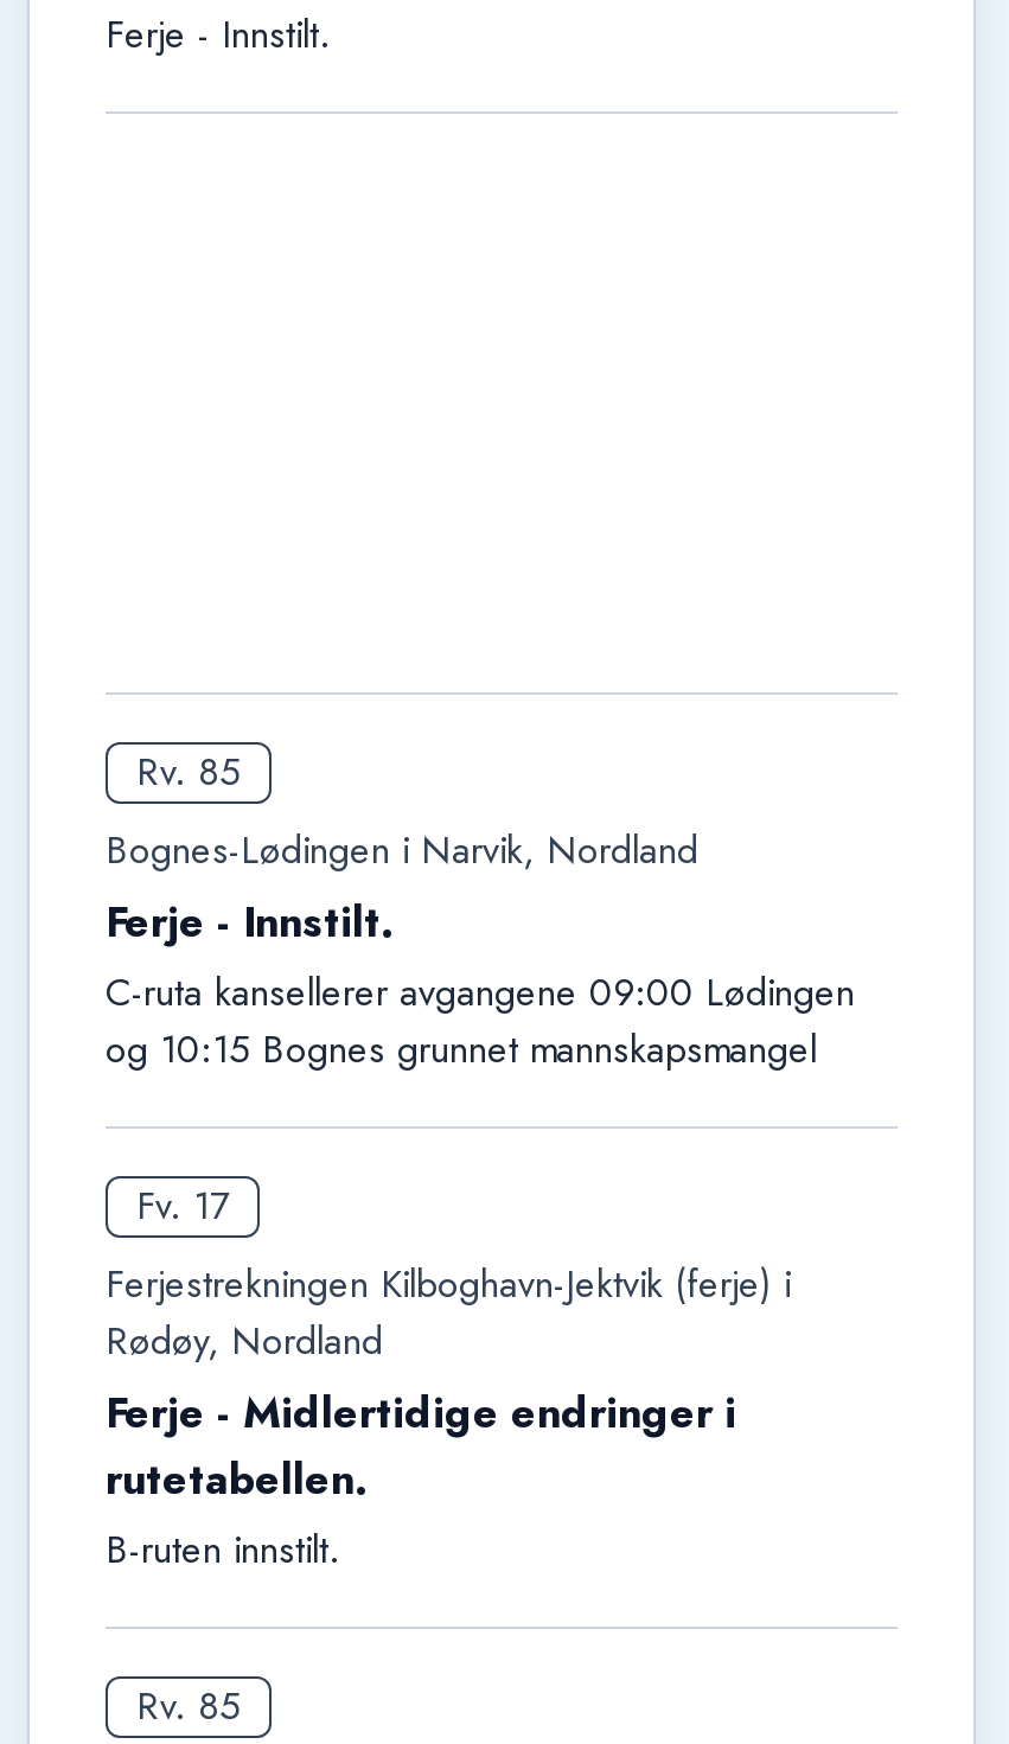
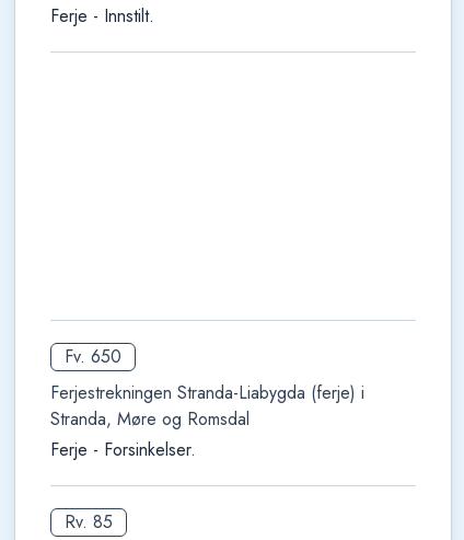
- Rv. 85
- Bognes-Lødingen i Narvik, Nordland
- Ferje - Innstilt.
- C-ruta kansellerer avgangene 09:00 Lødingen
- og 10:15 Bognes grunnet mannskapsmangel
- Fv. 17
- Ferjestrekningen Kilboghavn-Jektvik (ferje) i
- Rødøy, Nordland
- Ferje - Midlertidige endringer i
- rutetabellen.
- B-ruten innstilt.
+ Fv. 650
+ Ferjestrekningen Stranda-Liabygda (ferje) i
+ Stranda, Møre og Romsdal
+ Ferje - Forsinkelser.
